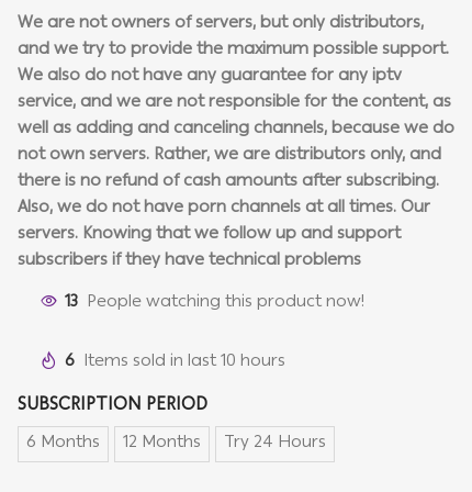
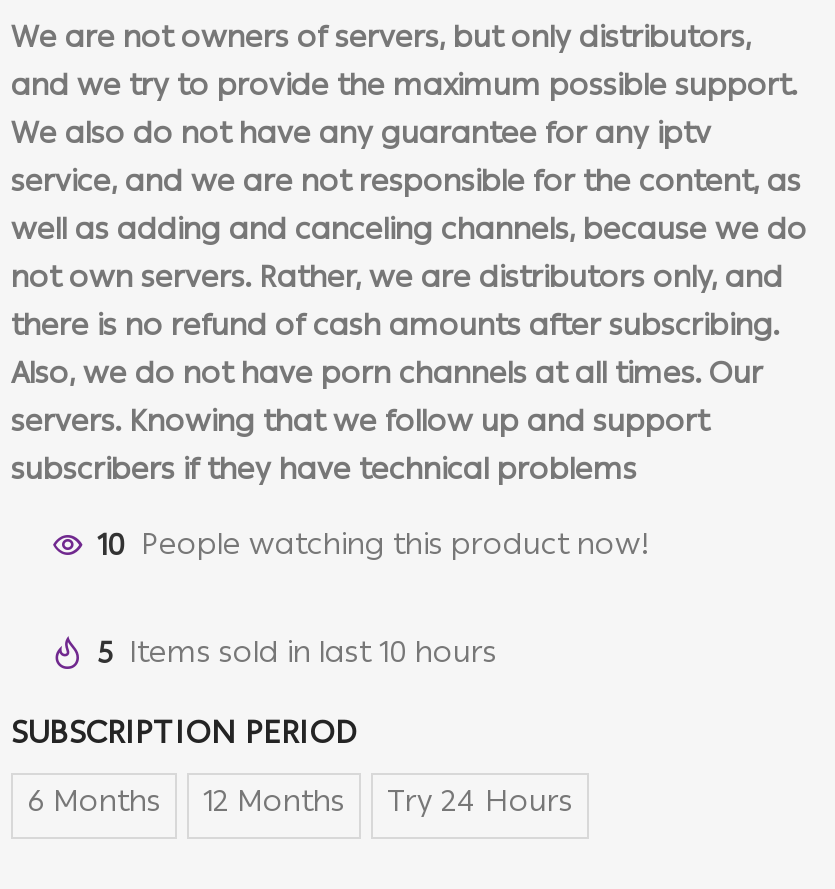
- 13 People watching this product now!
+ 10 People watching this product now!

- 6 Items sold in last 10 hours
+ 5 Items sold in last 10 hours
